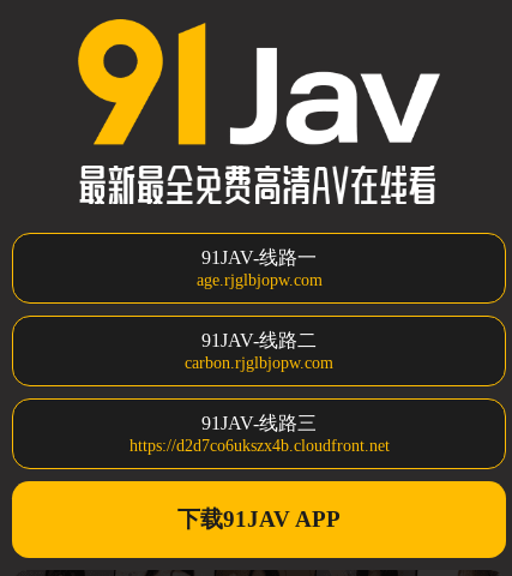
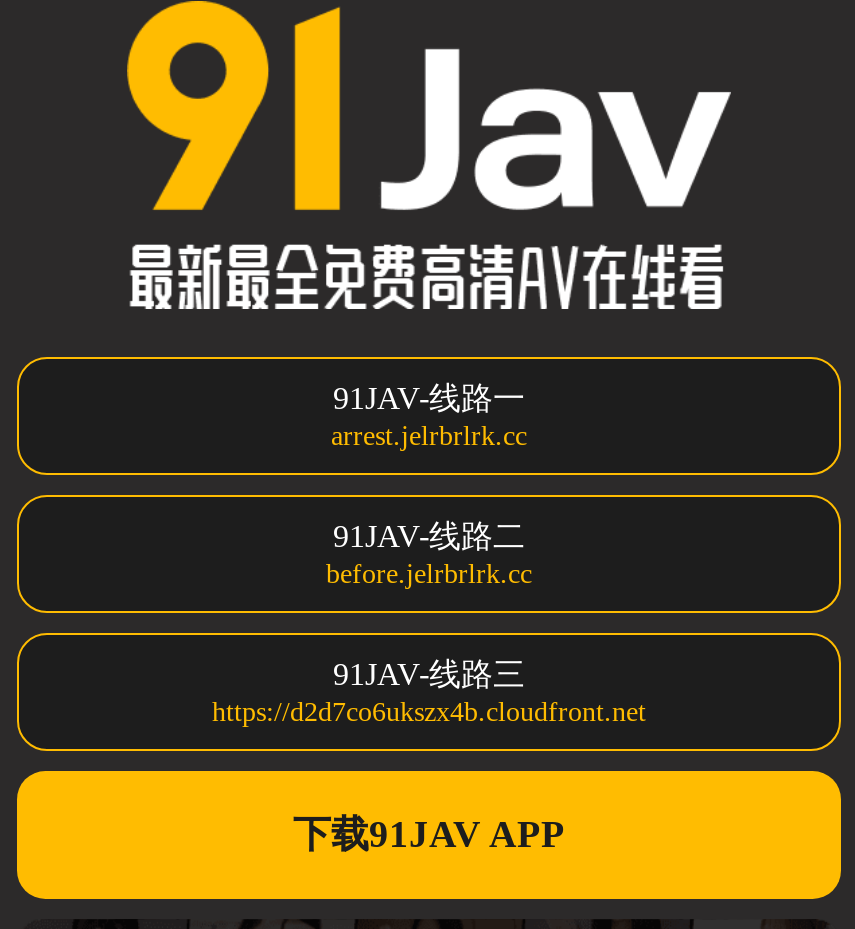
- age.rjglbjopw.com
+ arrest.jelrbrlrk.cc

- carbon.rjglbjopw.com
+ before.jelrbrlrk.cc
